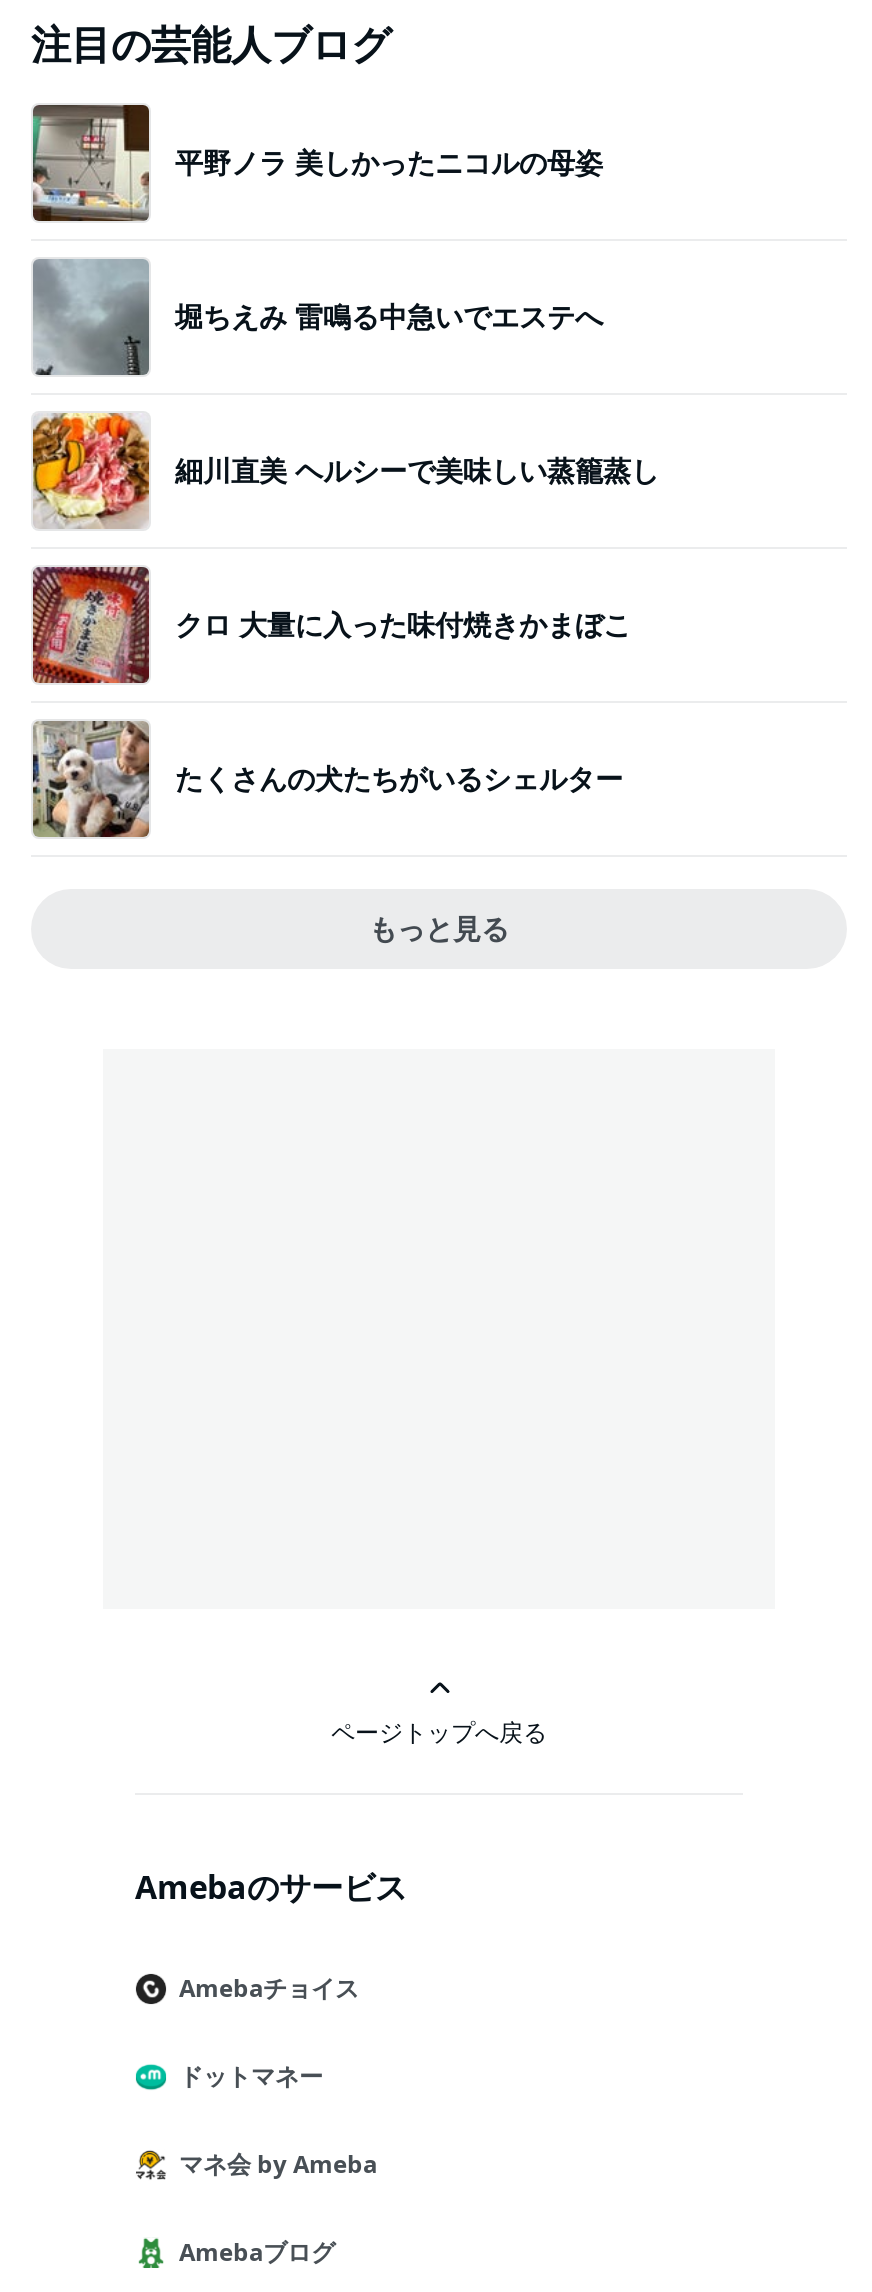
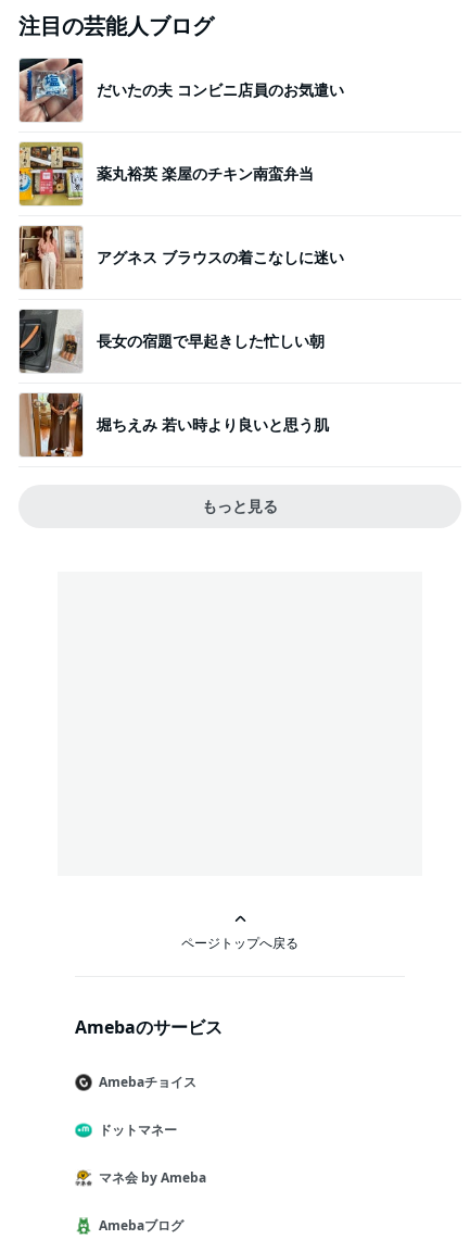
- [image]
- 平野ノラ 美しかったニコルの母姿
+ [image]
+ だいたの夫 コンビニ店員のお気遣い

- [image]
- 堀ちえみ 雷鳴る中急いでエステへ
+ [image]
+ 薬丸裕英 楽屋のチキン南蛮弁当

- [image]
- 細川直美 ヘルシーで美味しい蒸籠蒸し
+ [image]
+ アグネス ブラウスの着こなしに迷い

- [image]
- クロ 大量に入った味付焼きかまぼこ
+ [image]
+ 長女の宿題で早起きした忙しい朝

- [image]
- たくさんの犬たちがいるシェルター
+ [image]
+ 堀ちえみ 若い時より良いと思う肌
